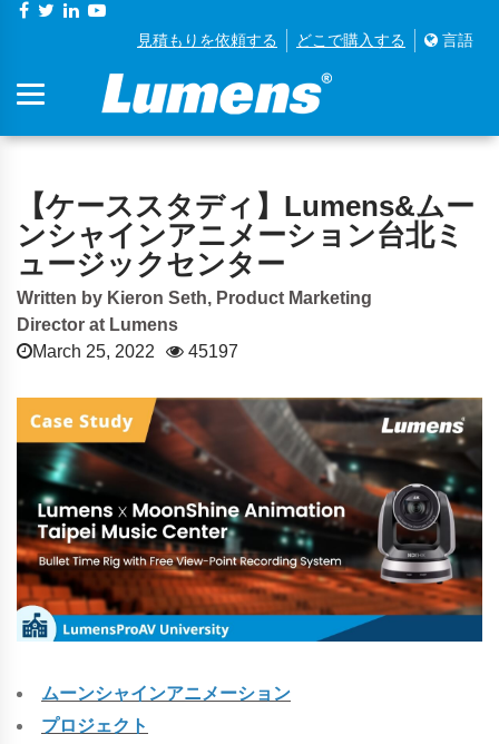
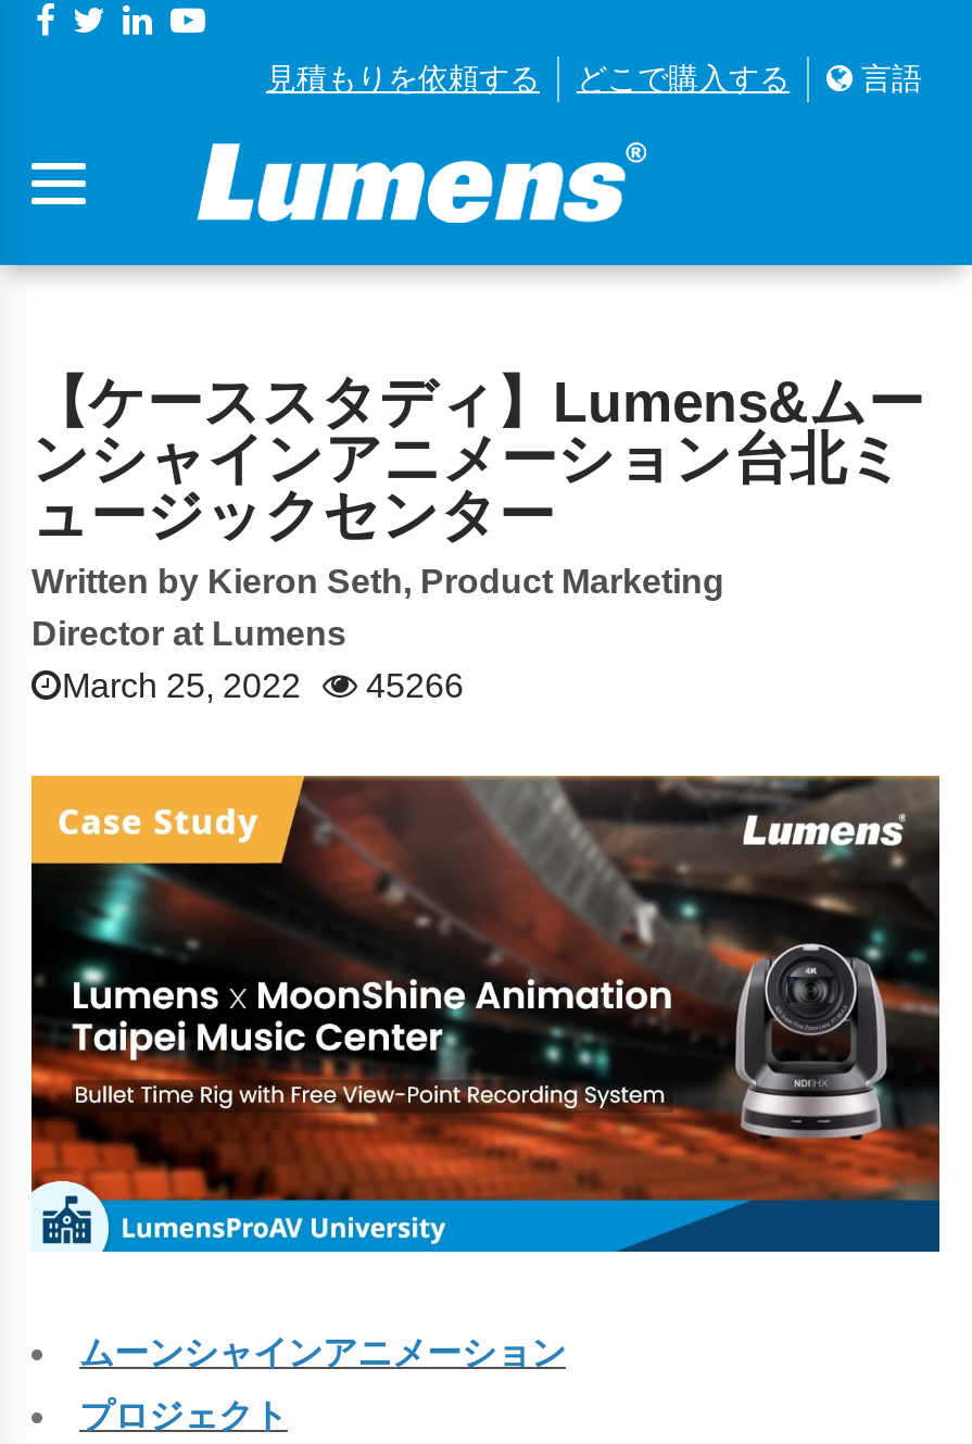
- March 25, 2022 45197
+ March 25, 2022 45266
